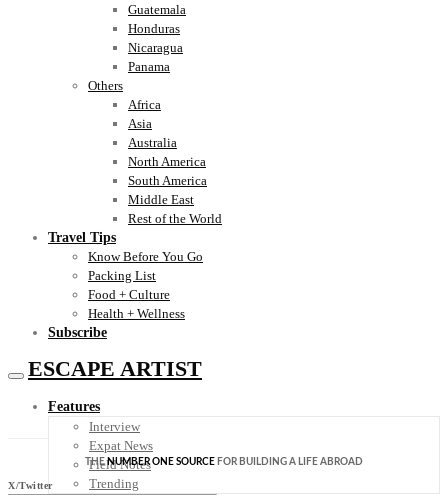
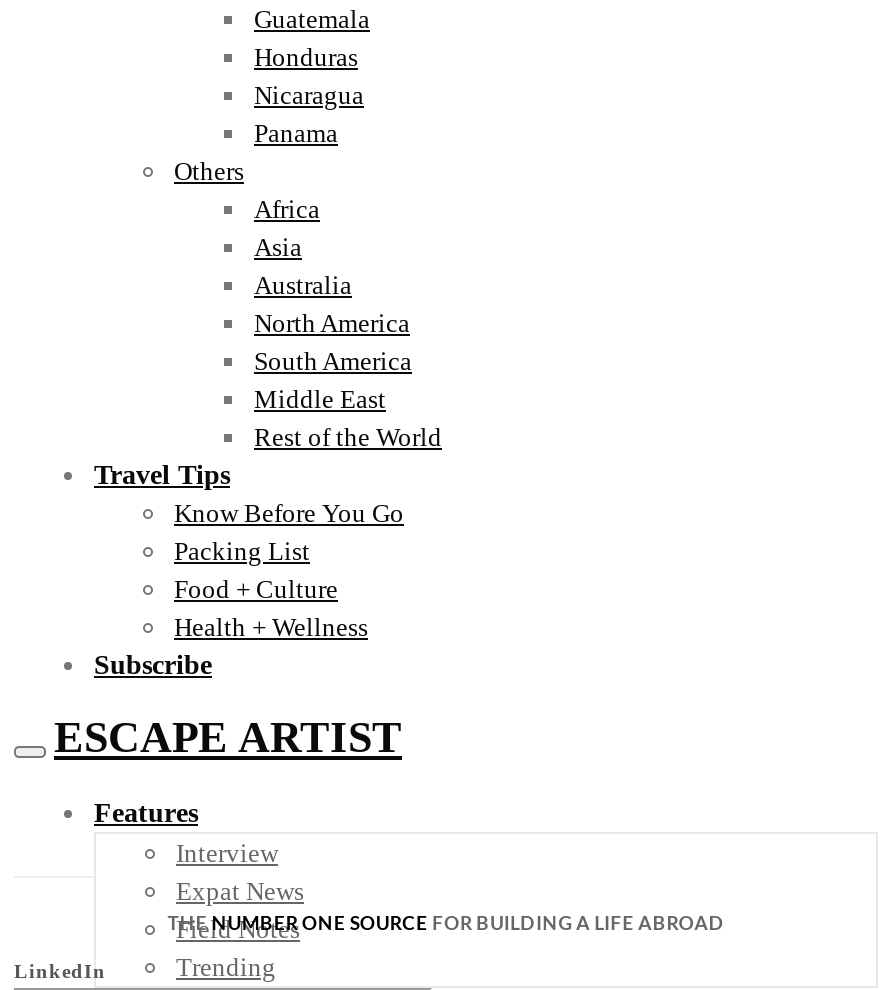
- X/Twitter
+ LinkedIn
